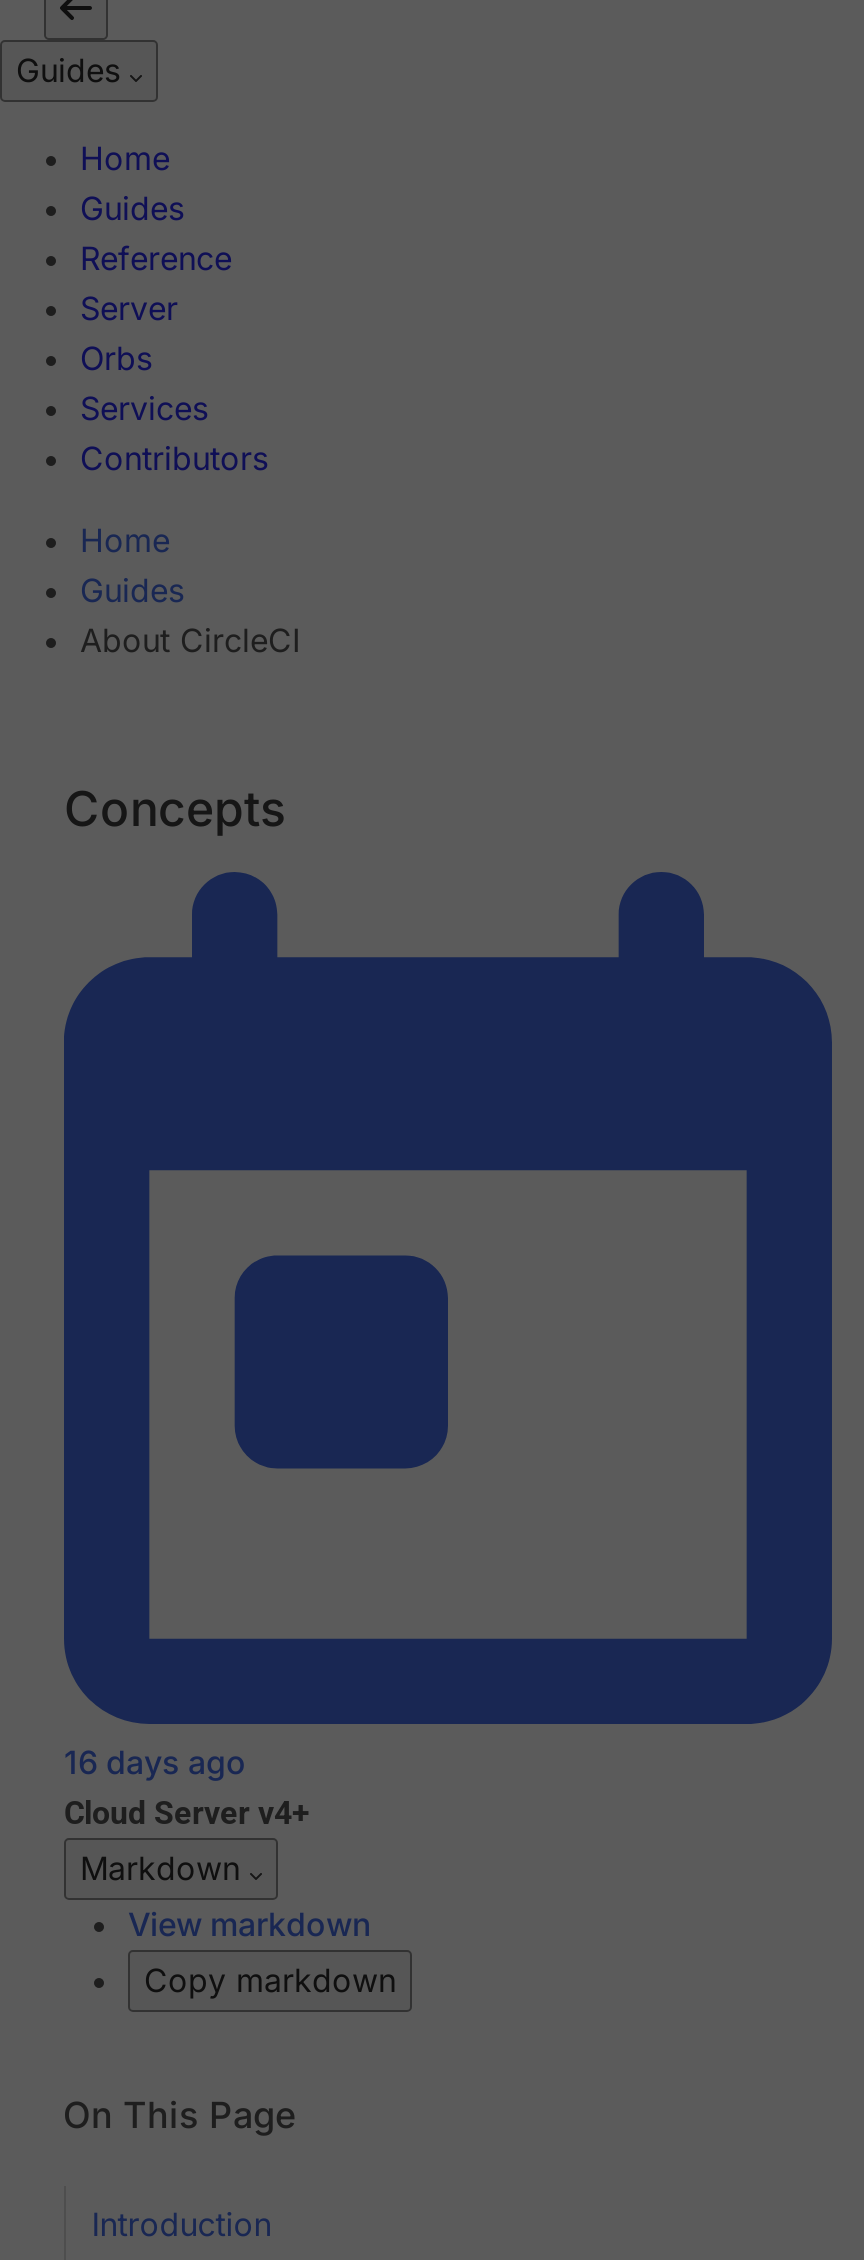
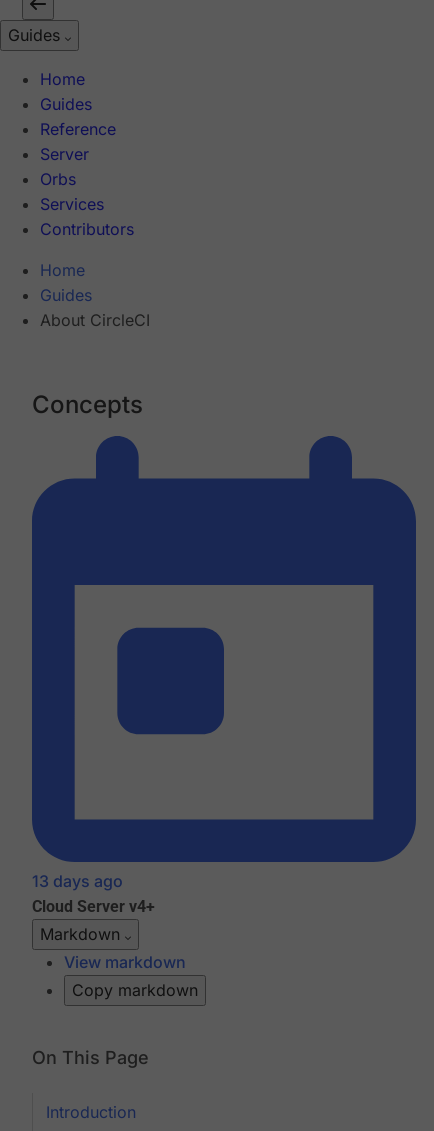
- 16 days ago
+ 13 days ago
